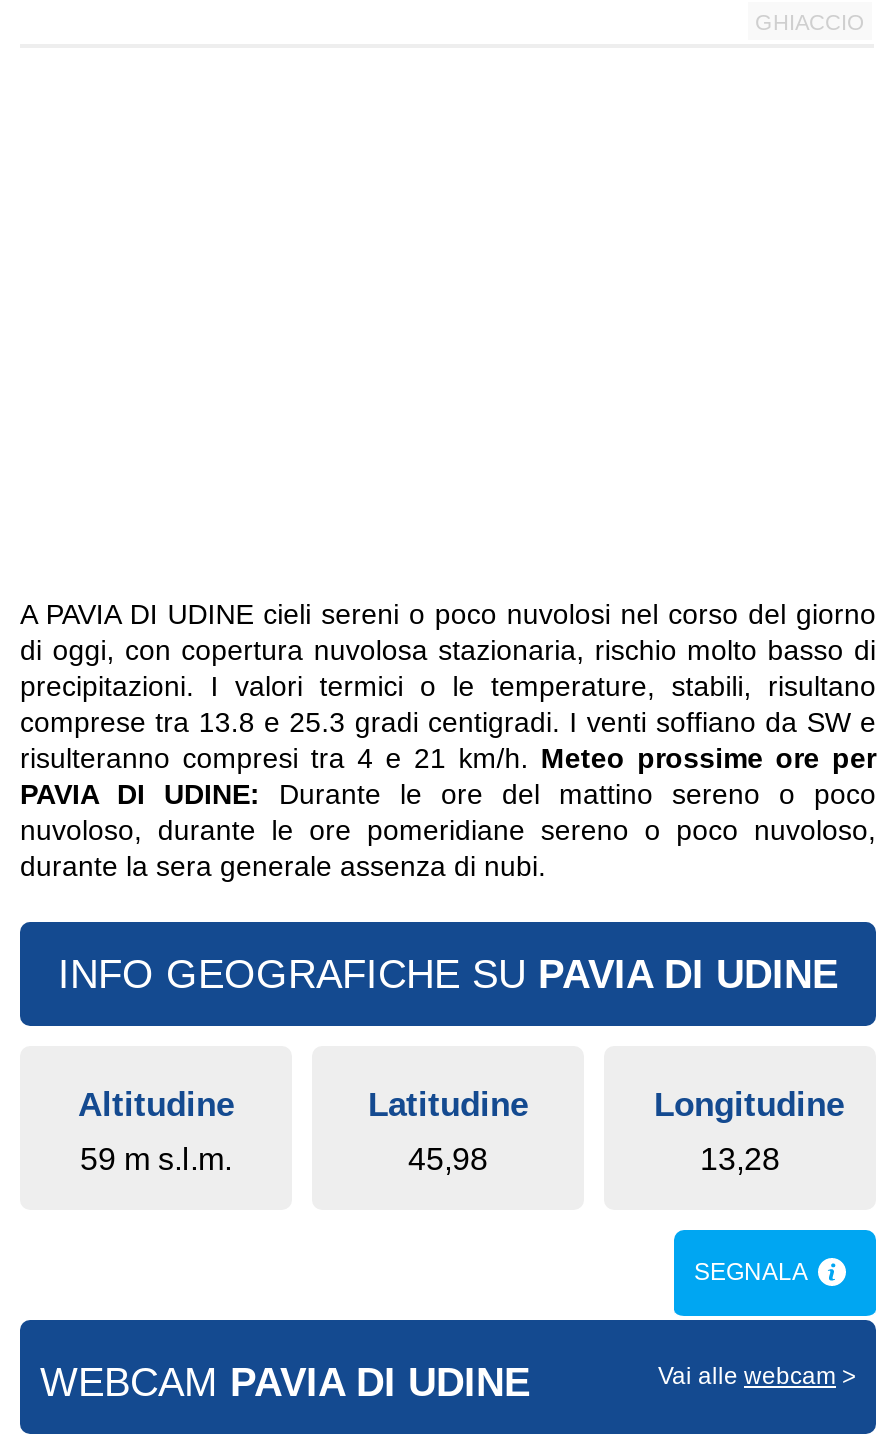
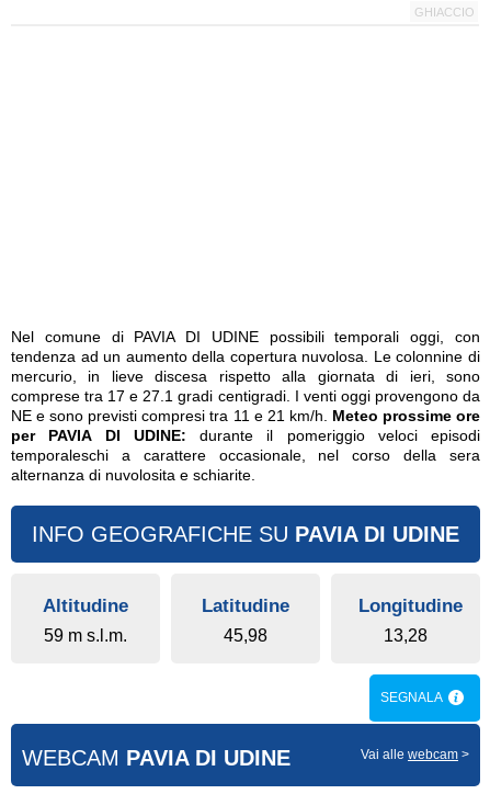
- A PAVIA DI UDINE cieli sereni o poco nuvolosi nel corso del giorno
- di oggi, con copertura nuvolosa stazionaria, rischio molto basso di
- precipitazioni. I valori termici o le temperature, stabili, risultano
- comprese tra 13.8 e 25.3 gradi centigradi. I venti soffiano da SW e
- risulteranno compresi tra 4 e 21 km/h. Meteo prossime ore per
- PAVIA DI UDINE: Durante le ore del mattino sereno o poco
- nuvoloso, durante le ore pomeridiane sereno o poco nuvoloso,
- durante la sera generale assenza di nubi.
+ Nel comune di PAVIA DI UDINE possibili temporali oggi, con
+ tendenza ad un aumento della copertura nuvolosa. Le colonnine di
+ mercurio, in lieve discesa rispetto alla giornata di ieri, sono
+ comprese tra 17 e 27.1 gradi centigradi. I venti oggi provengono da
+ NE e sono previsti compresi tra 11 e 21 km/h. Meteo prossime ore
+ per PAVIA DI UDINE: durante il pomeriggio veloci episodi
+ temporaleschi a carattere occasionale, nel corso della sera
+ alternanza di nuvolosita e schiarite.
